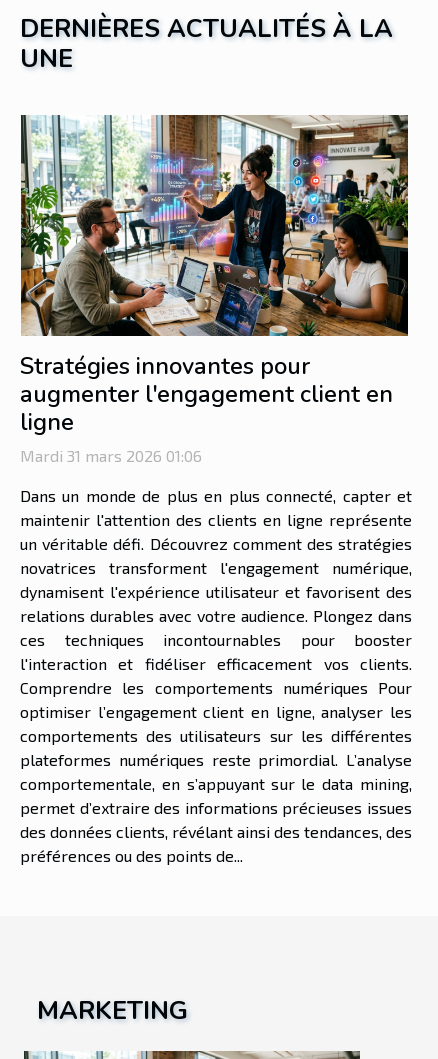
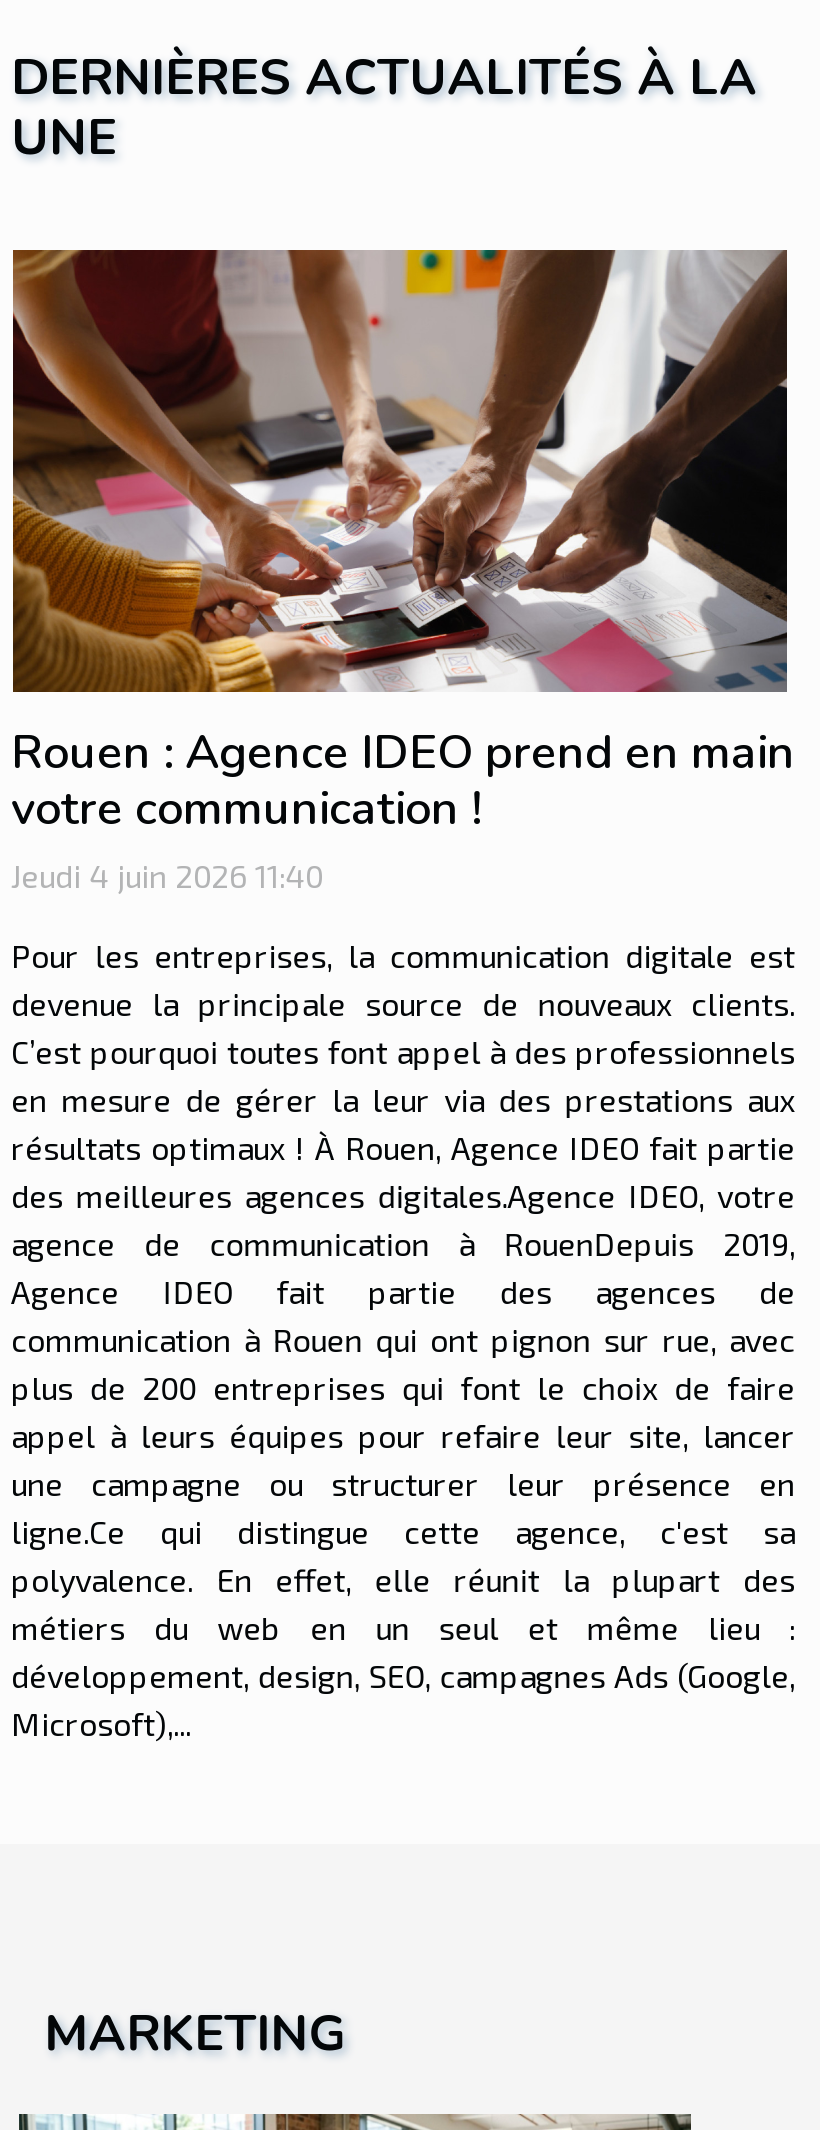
- [image]
- Stratégies innovantes pour
- augmenter l'engagement client en
- ligne
- Mardi 31 mars 2026 01:06
+ [image]
+ Rouen : Agence IDEO prend en main
+ votre communication !
+ Jeudi 4 juin 2026 11:40

- Dans un monde de plus en plus connecté, capter et
- maintenir l'attention des clients en ligne représente
- un véritable défi. Découvrez comment des stratégies
- novatrices transforment l'engagement numérique,
- dynamisent l'expérience utilisateur et favorisent des
- relations durables avec votre audience. Plongez dans
- ces techniques incontournables pour booster
- l'interaction et fidéliser efficacement vos clients.
- Comprendre les comportements numériques Pour
- optimiser l’engagement client en ligne, analyser les
- comportements des utilisateurs sur les différentes
- plateformes numériques reste primordial. L’analyse
- comportementale, en s’appuyant sur le data mining,
- permet d’extraire des informations précieuses issues
- des données clients, révélant ainsi des tendances, des
- préférences ou des points de...
+ Pour les entreprises, la communication digitale est
+ devenue la principale source de nouveaux clients.
+ C’est pourquoi toutes font appel à des professionnels
+ en mesure de gérer la leur via des prestations aux
+ résultats optimaux ! À Rouen, Agence IDEO fait partie
+ des meilleures agences digitales.Agence IDEO, votre
+ agence de communication à RouenDepuis 2019,
+ Agence IDEO fait partie des agences de
+ communication à Rouen qui ont pignon sur rue, avec
+ plus de 200 entreprises qui font le choix de faire
+ appel à leurs équipes pour refaire leur site, lancer
+ une campagne ou structurer leur présence en
+ ligne.Ce qui distingue cette agence, c'est sa
+ polyvalence. En effet, elle réunit la plupart des
+ métiers du web en un seul et même lieu :
+ développement, design, SEO, campagnes Ads (Google,
+ Microsoft),...
